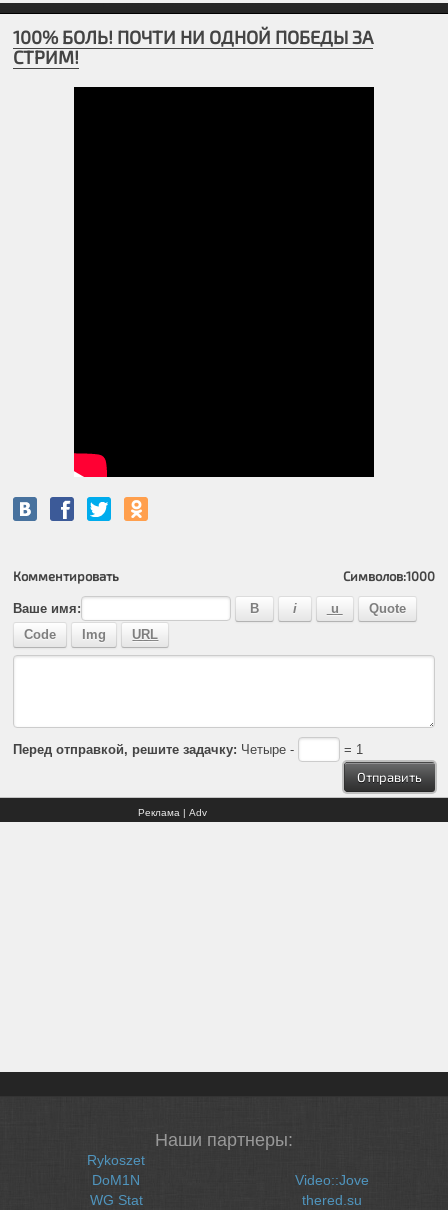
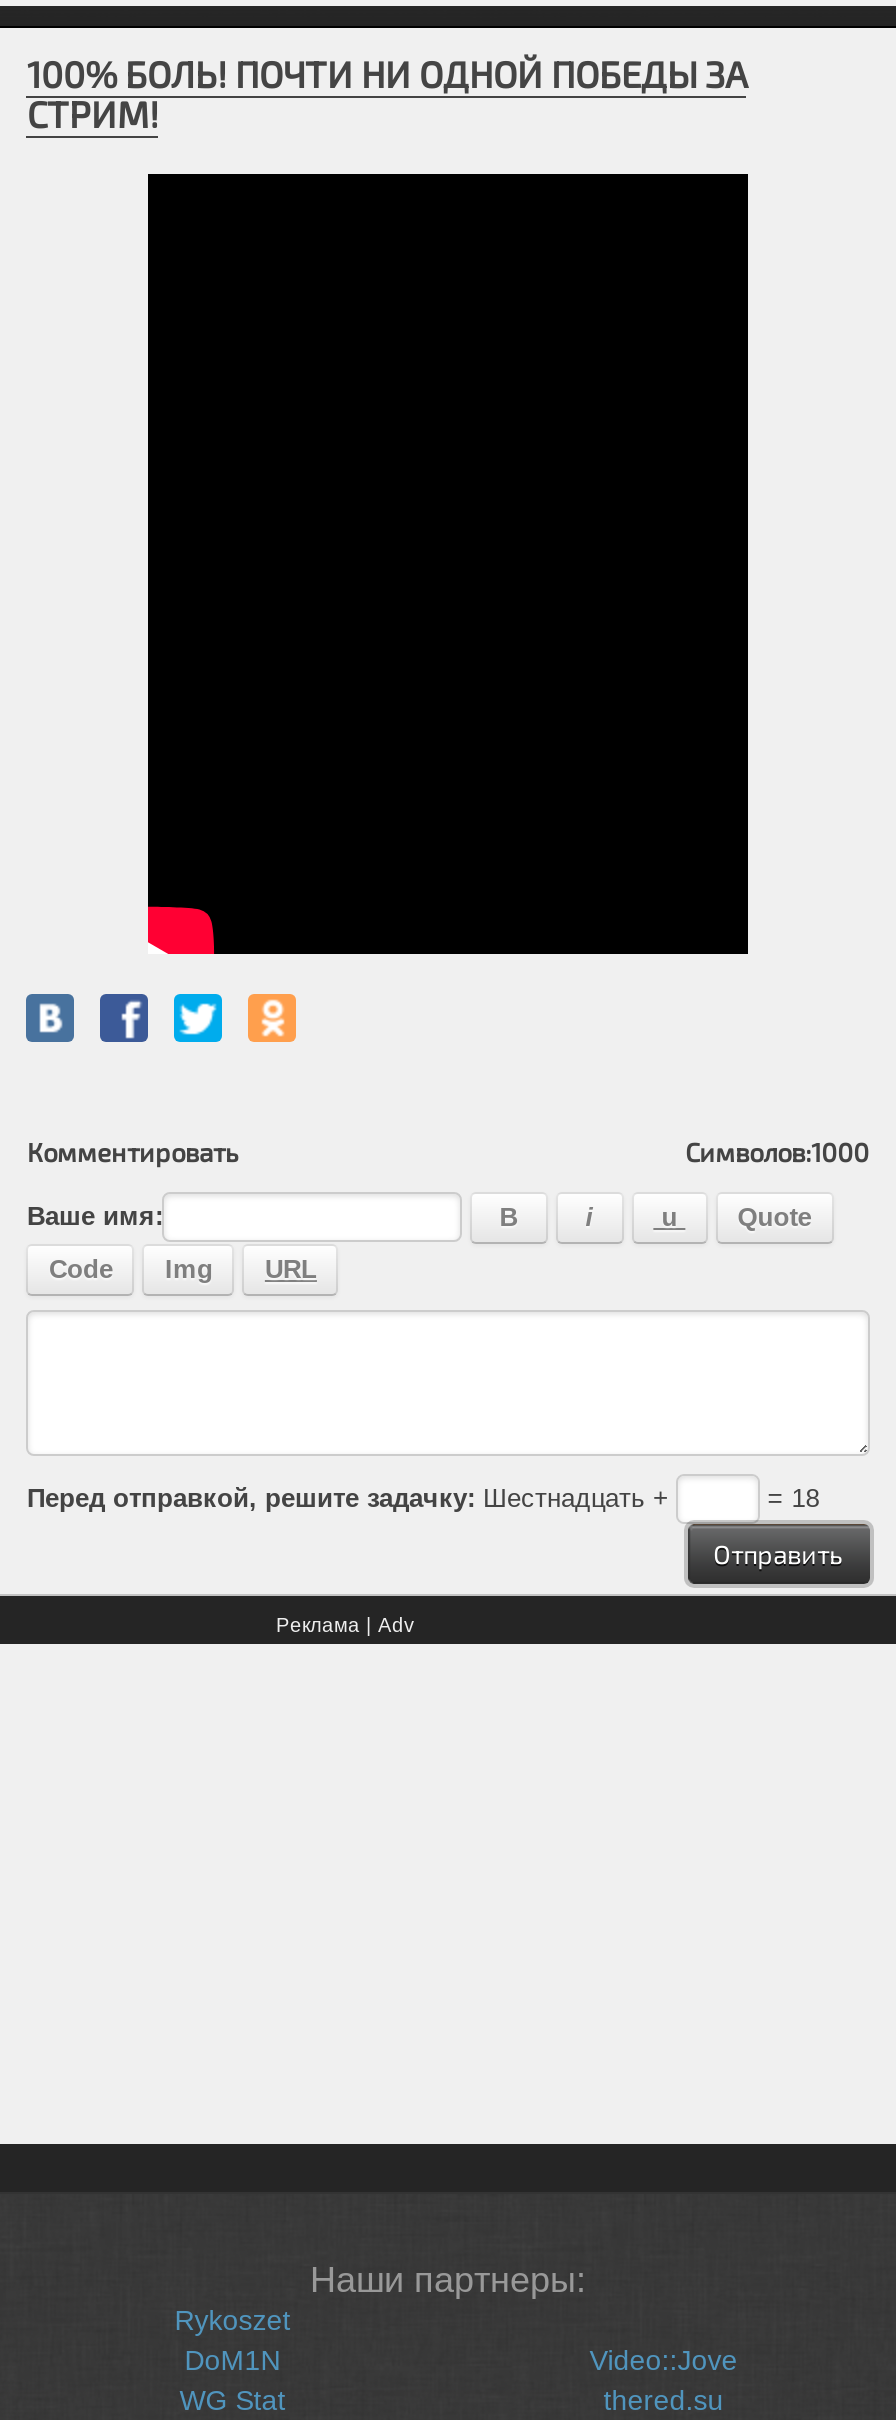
- Перед отправкой, решите задачку: Четыре -
+ Перед отправкой, решите задачку: Шестнадцать +

- = 1
+ = 18
